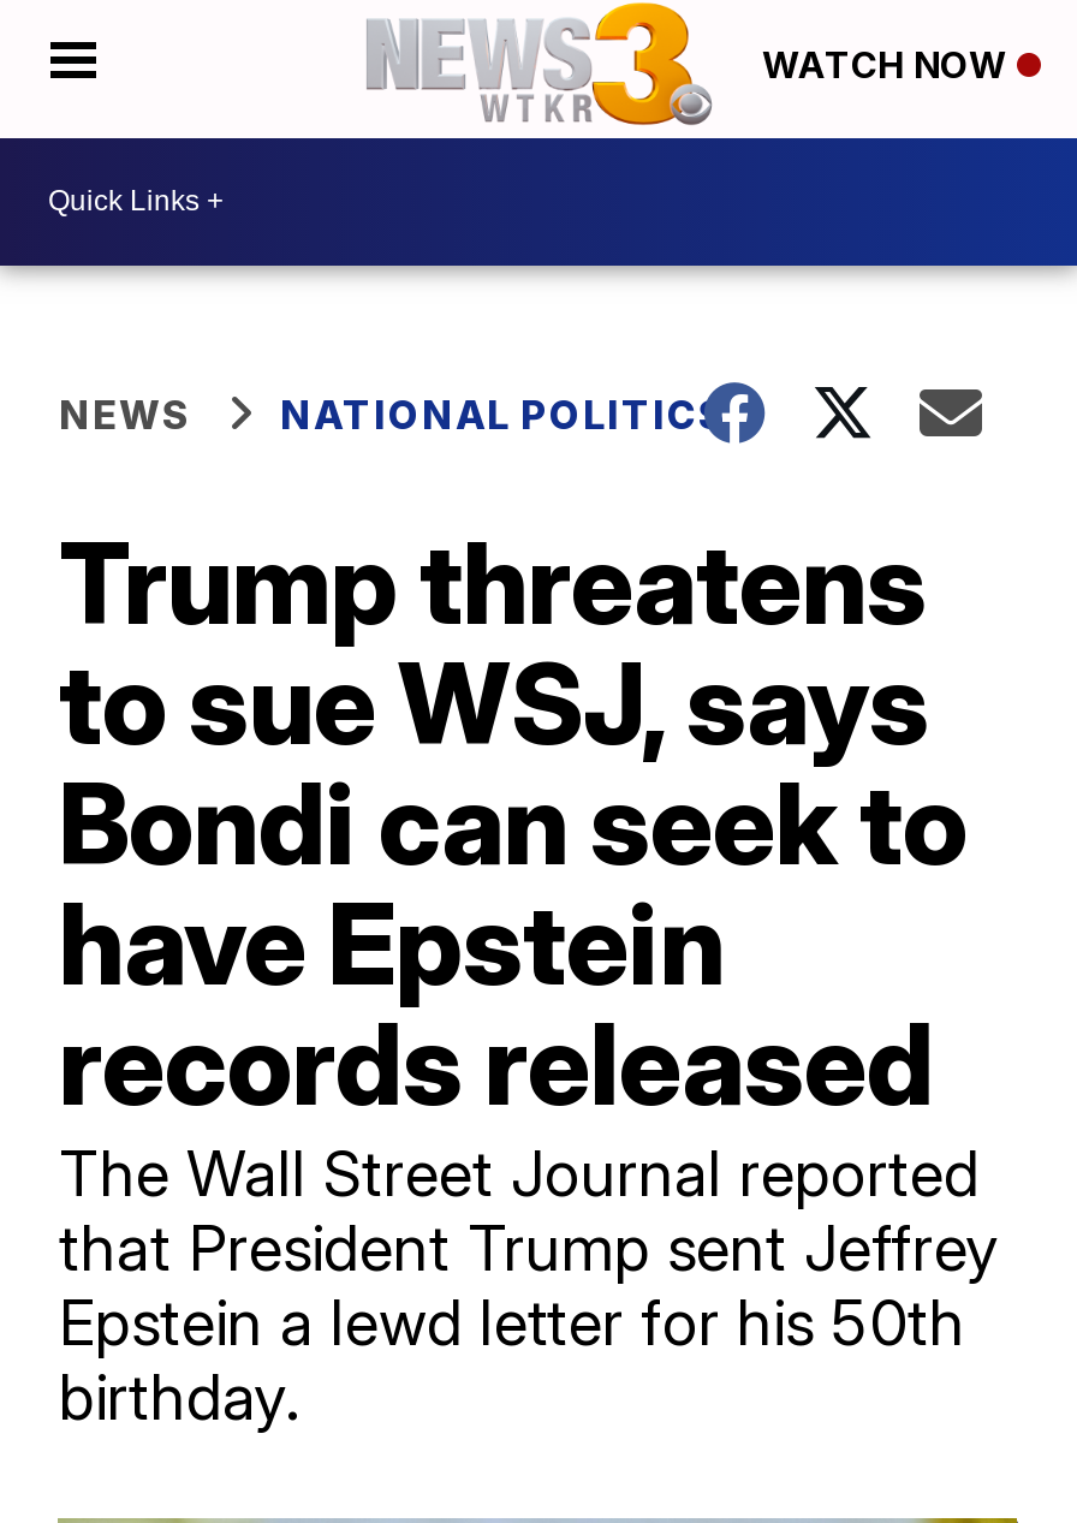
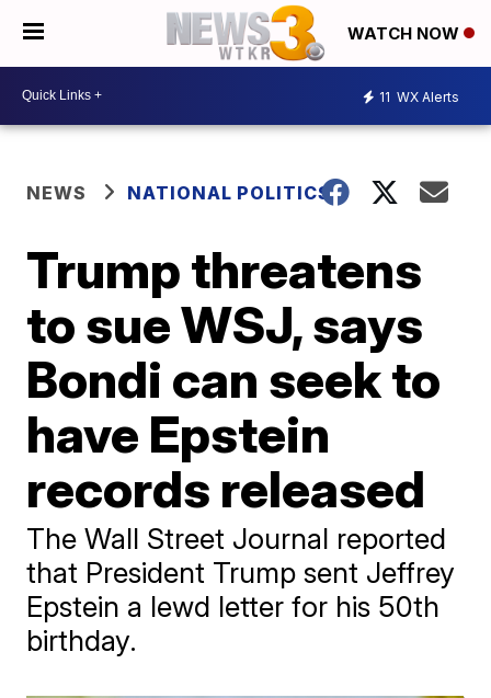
+ 11 WX Alerts
